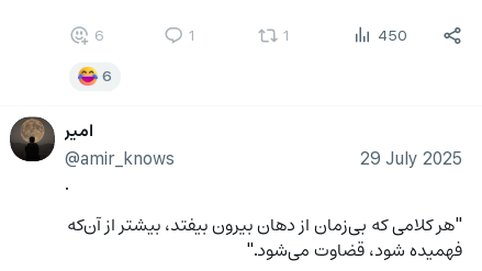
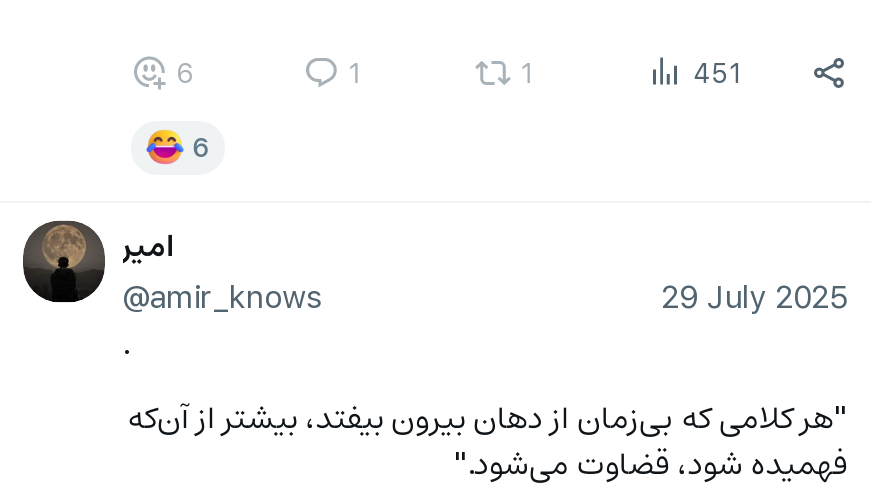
- 450
+ 451
